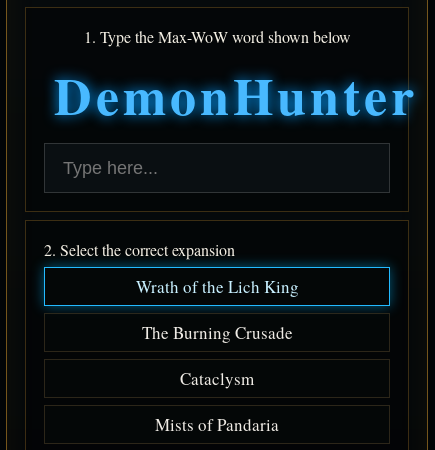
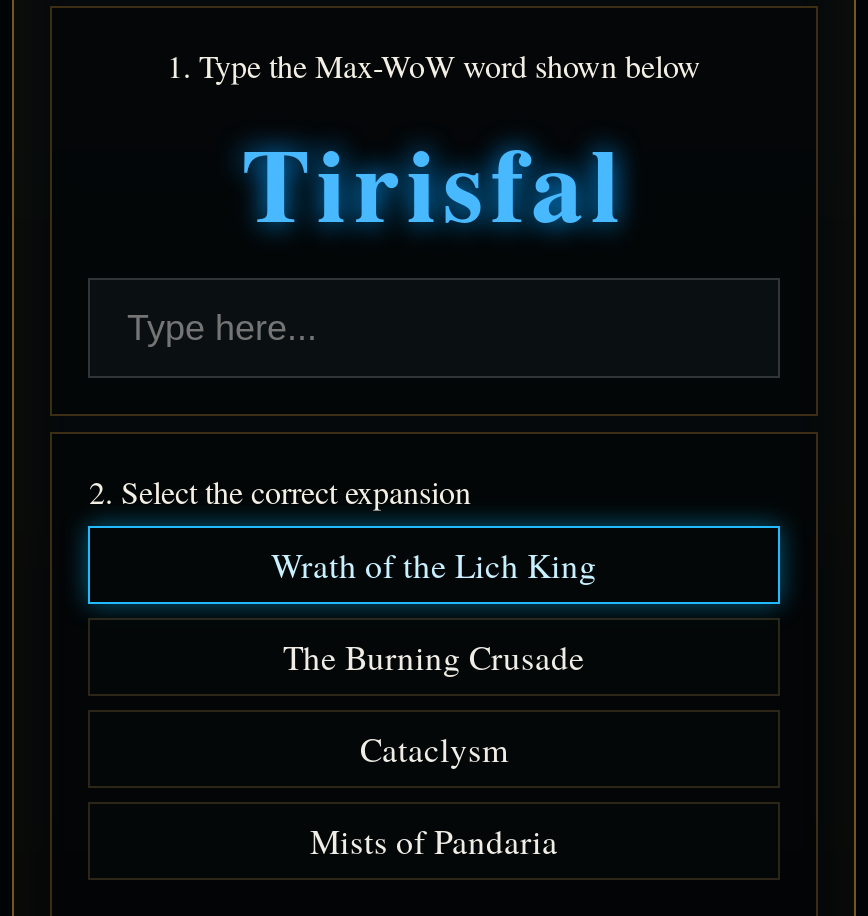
- DemonHunter
+ Tirisfal
